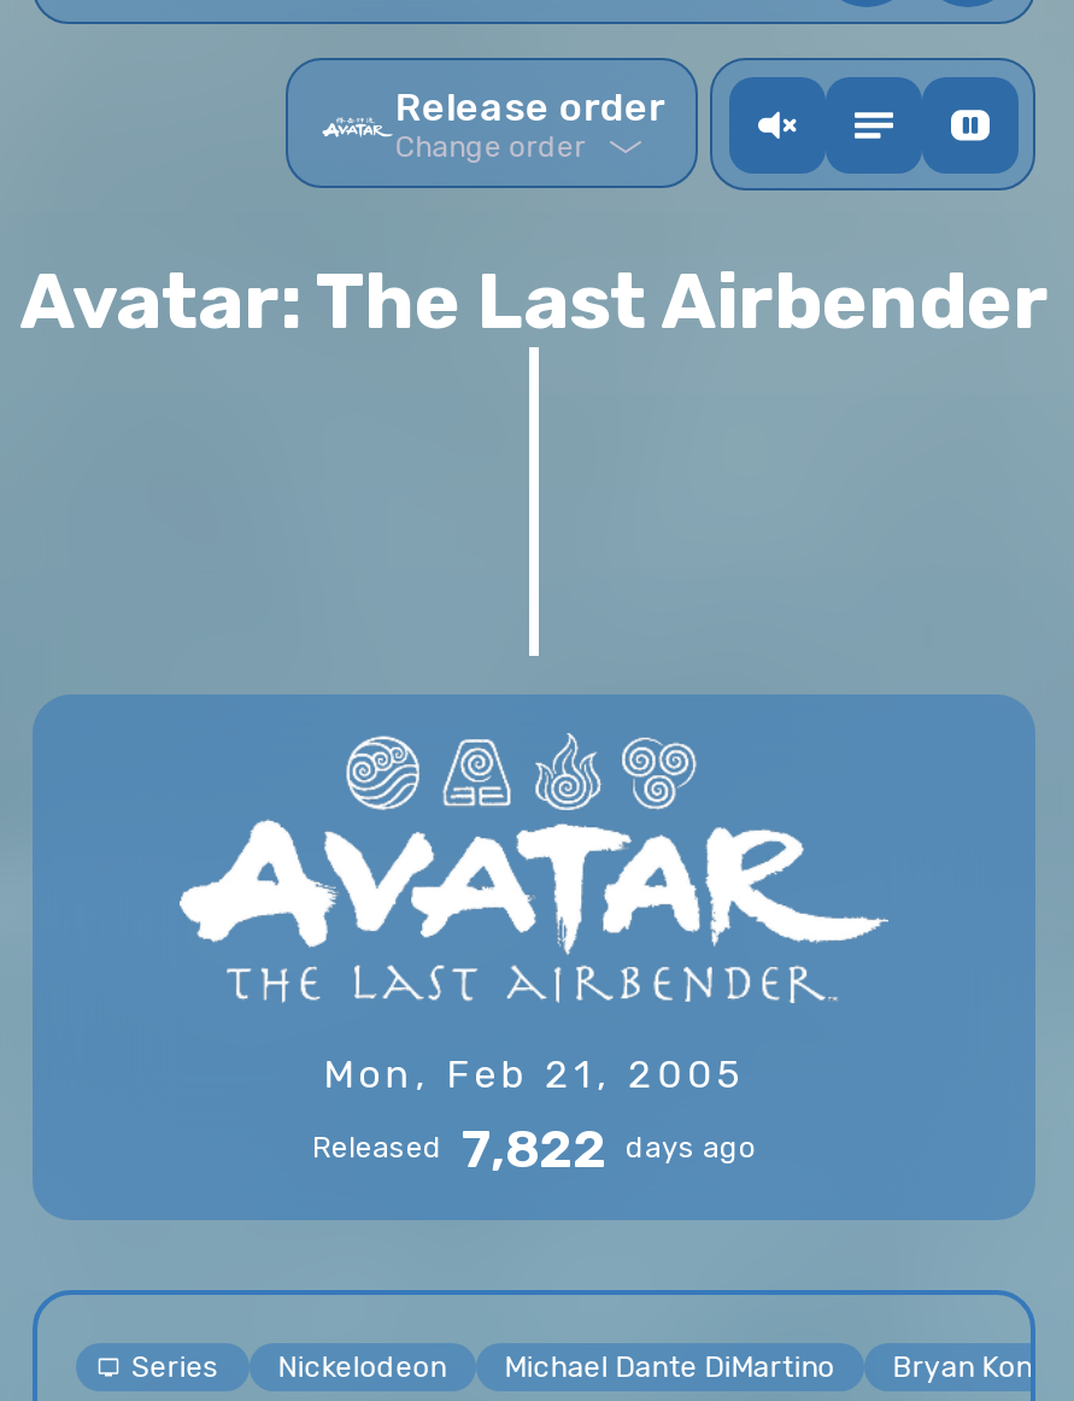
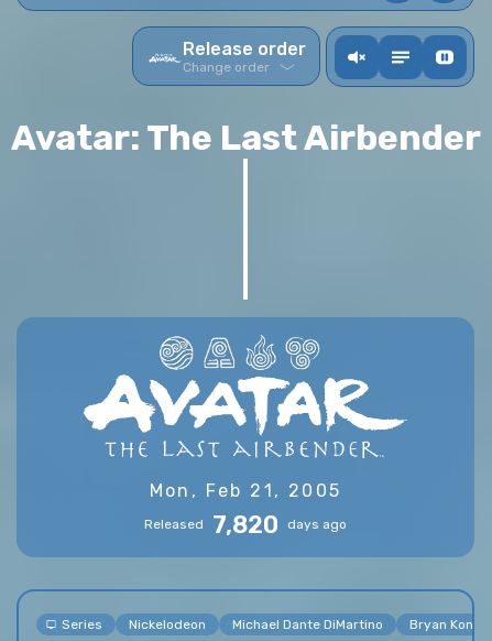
- Released 7,822 days ago
+ Released 7,820 days ago
